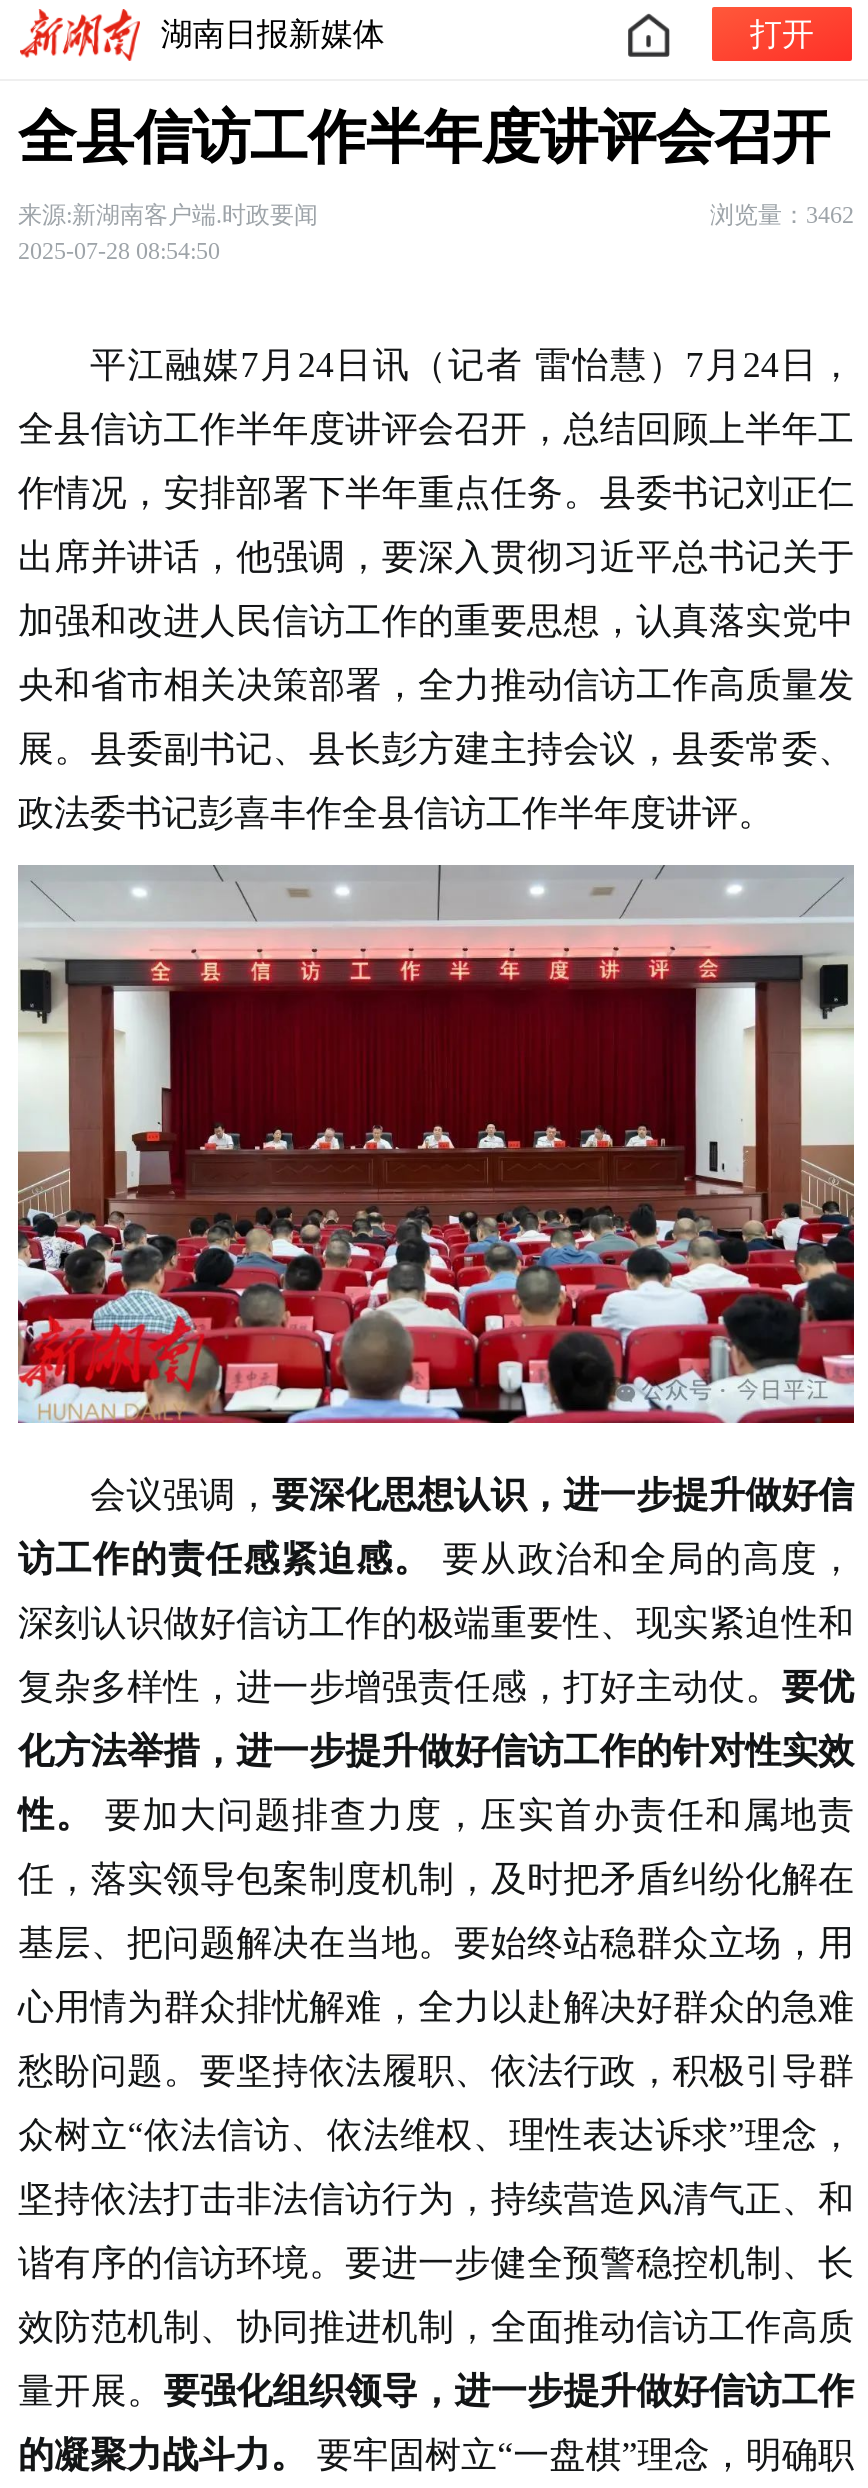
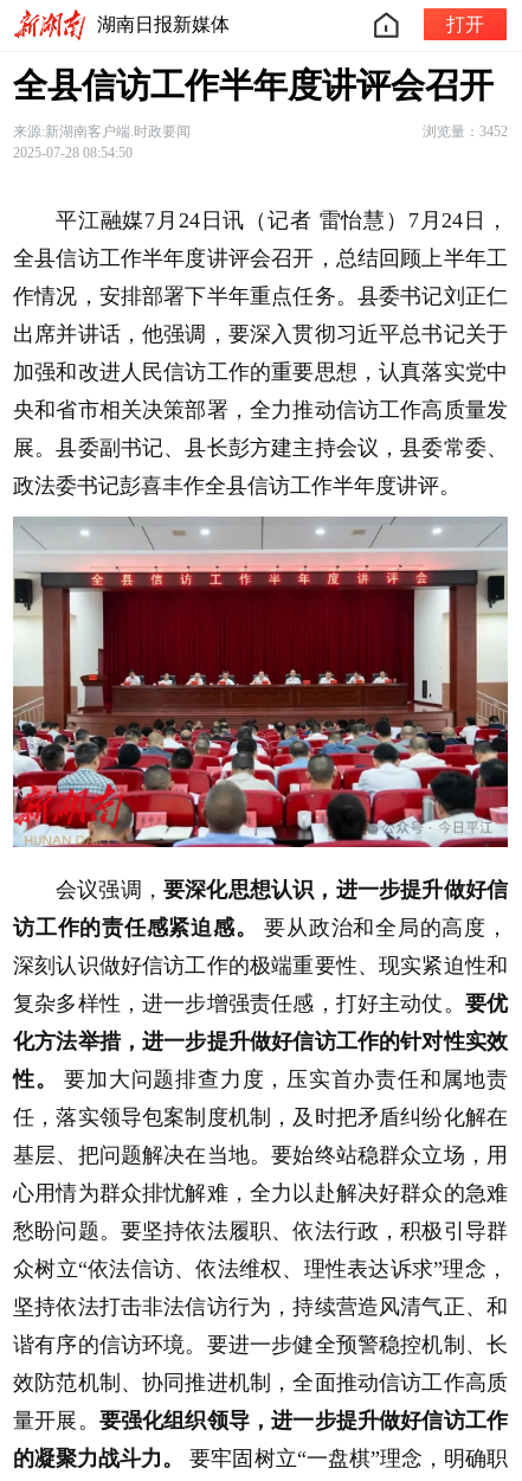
- 浏览量：3462
+ 浏览量：3452
